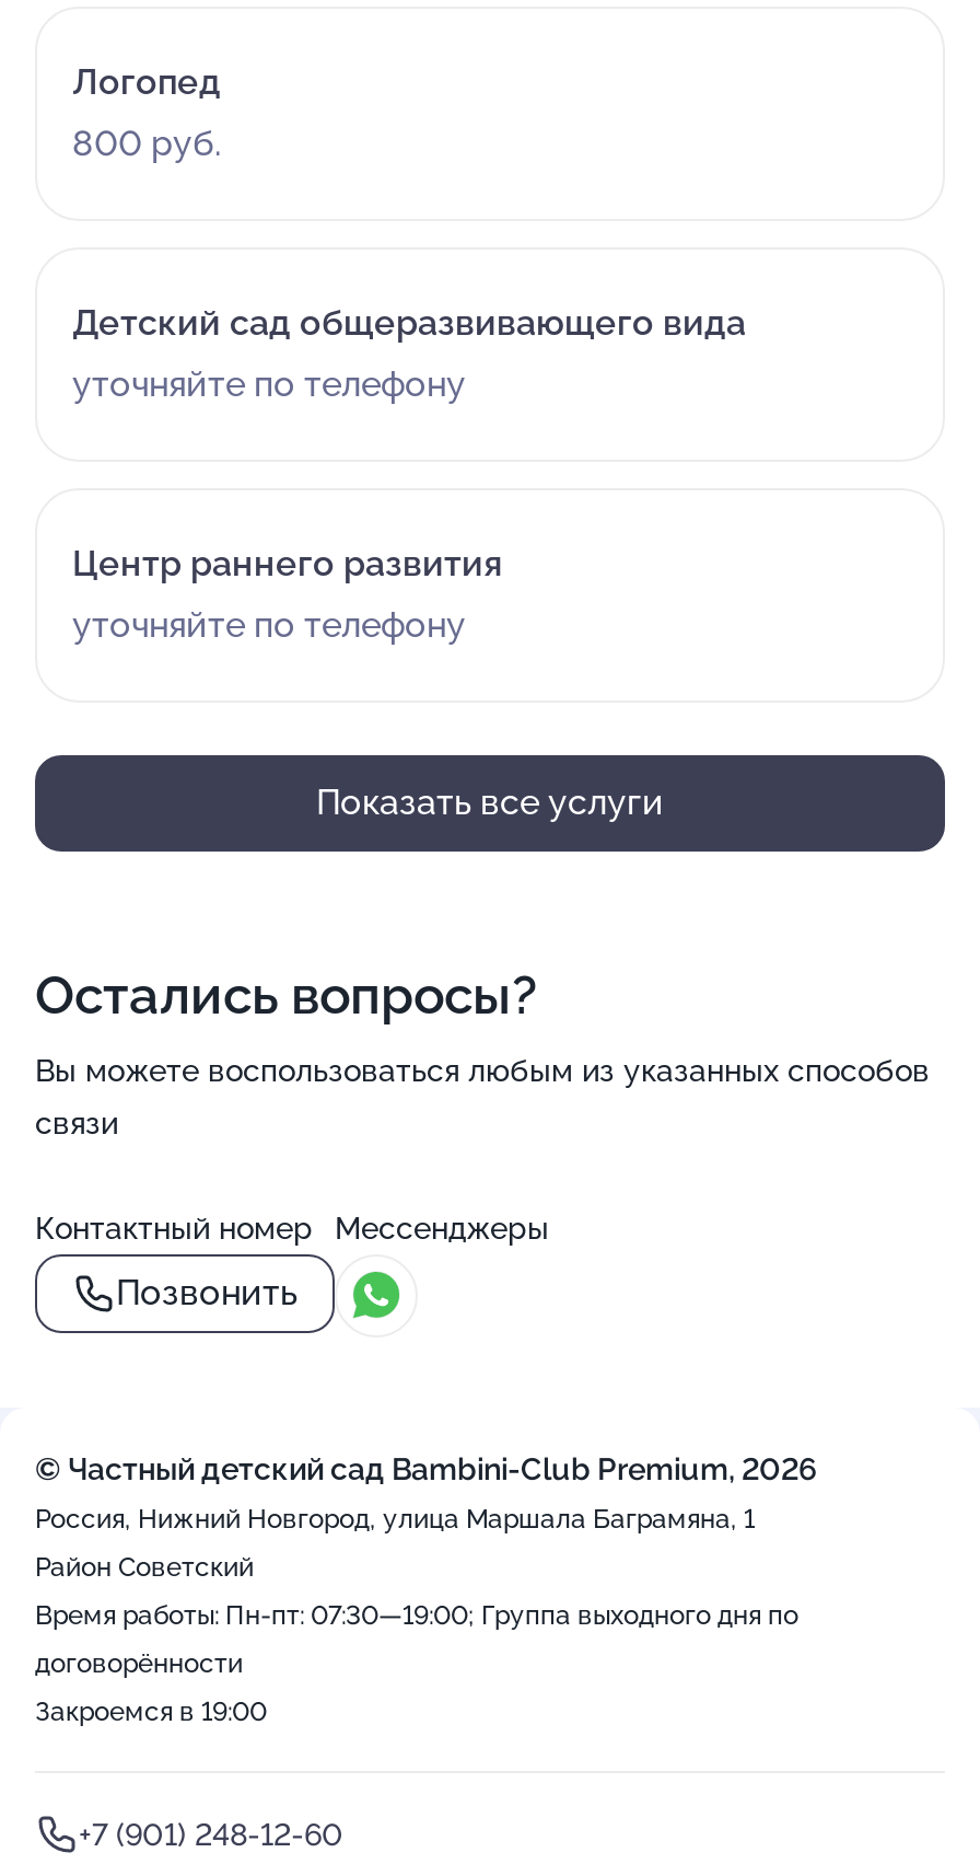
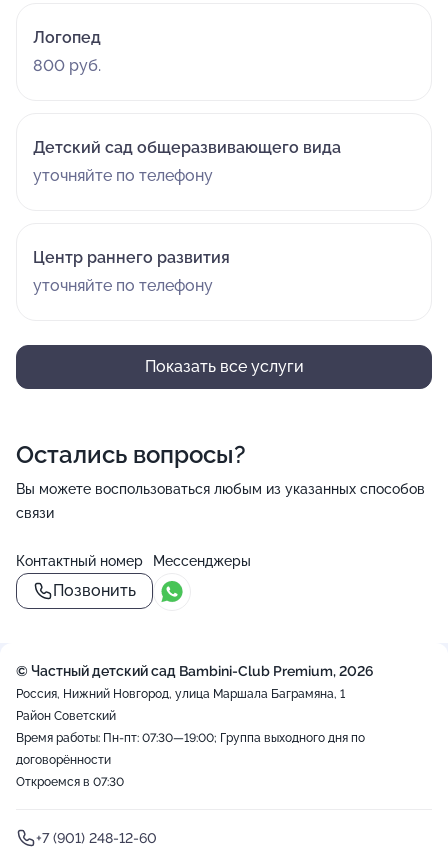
- Закроемся в 19:00
+ Откроемся в 07:30
